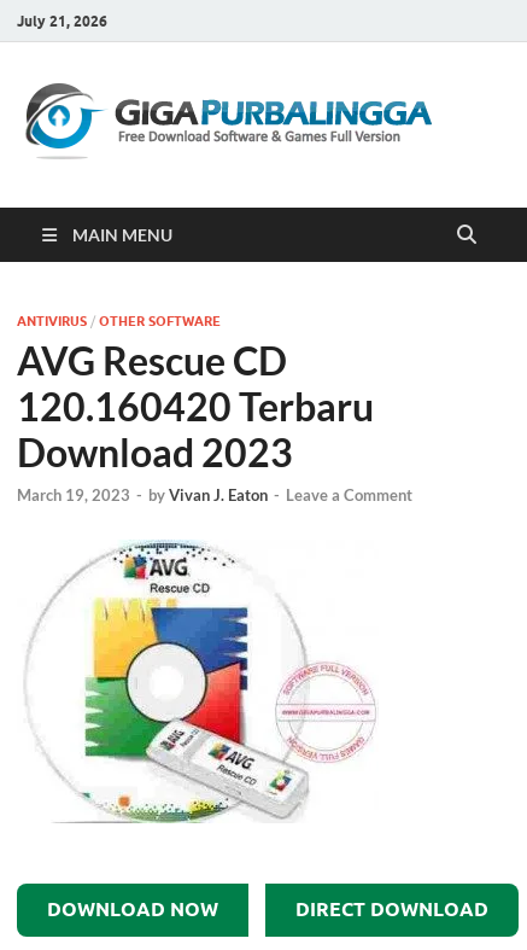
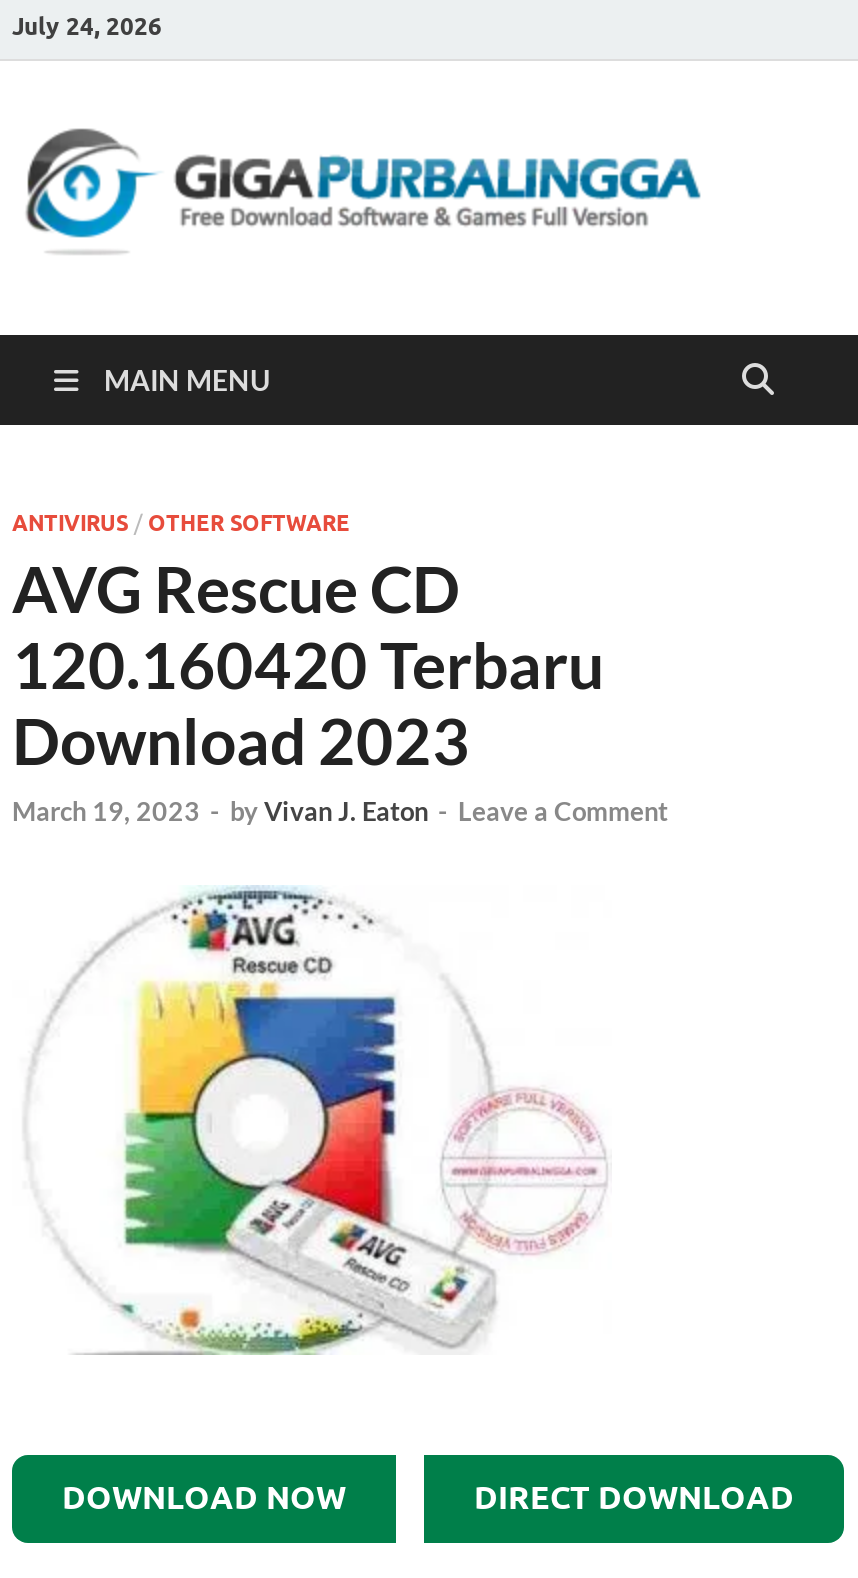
- July 21, 2026
+ July 24, 2026
